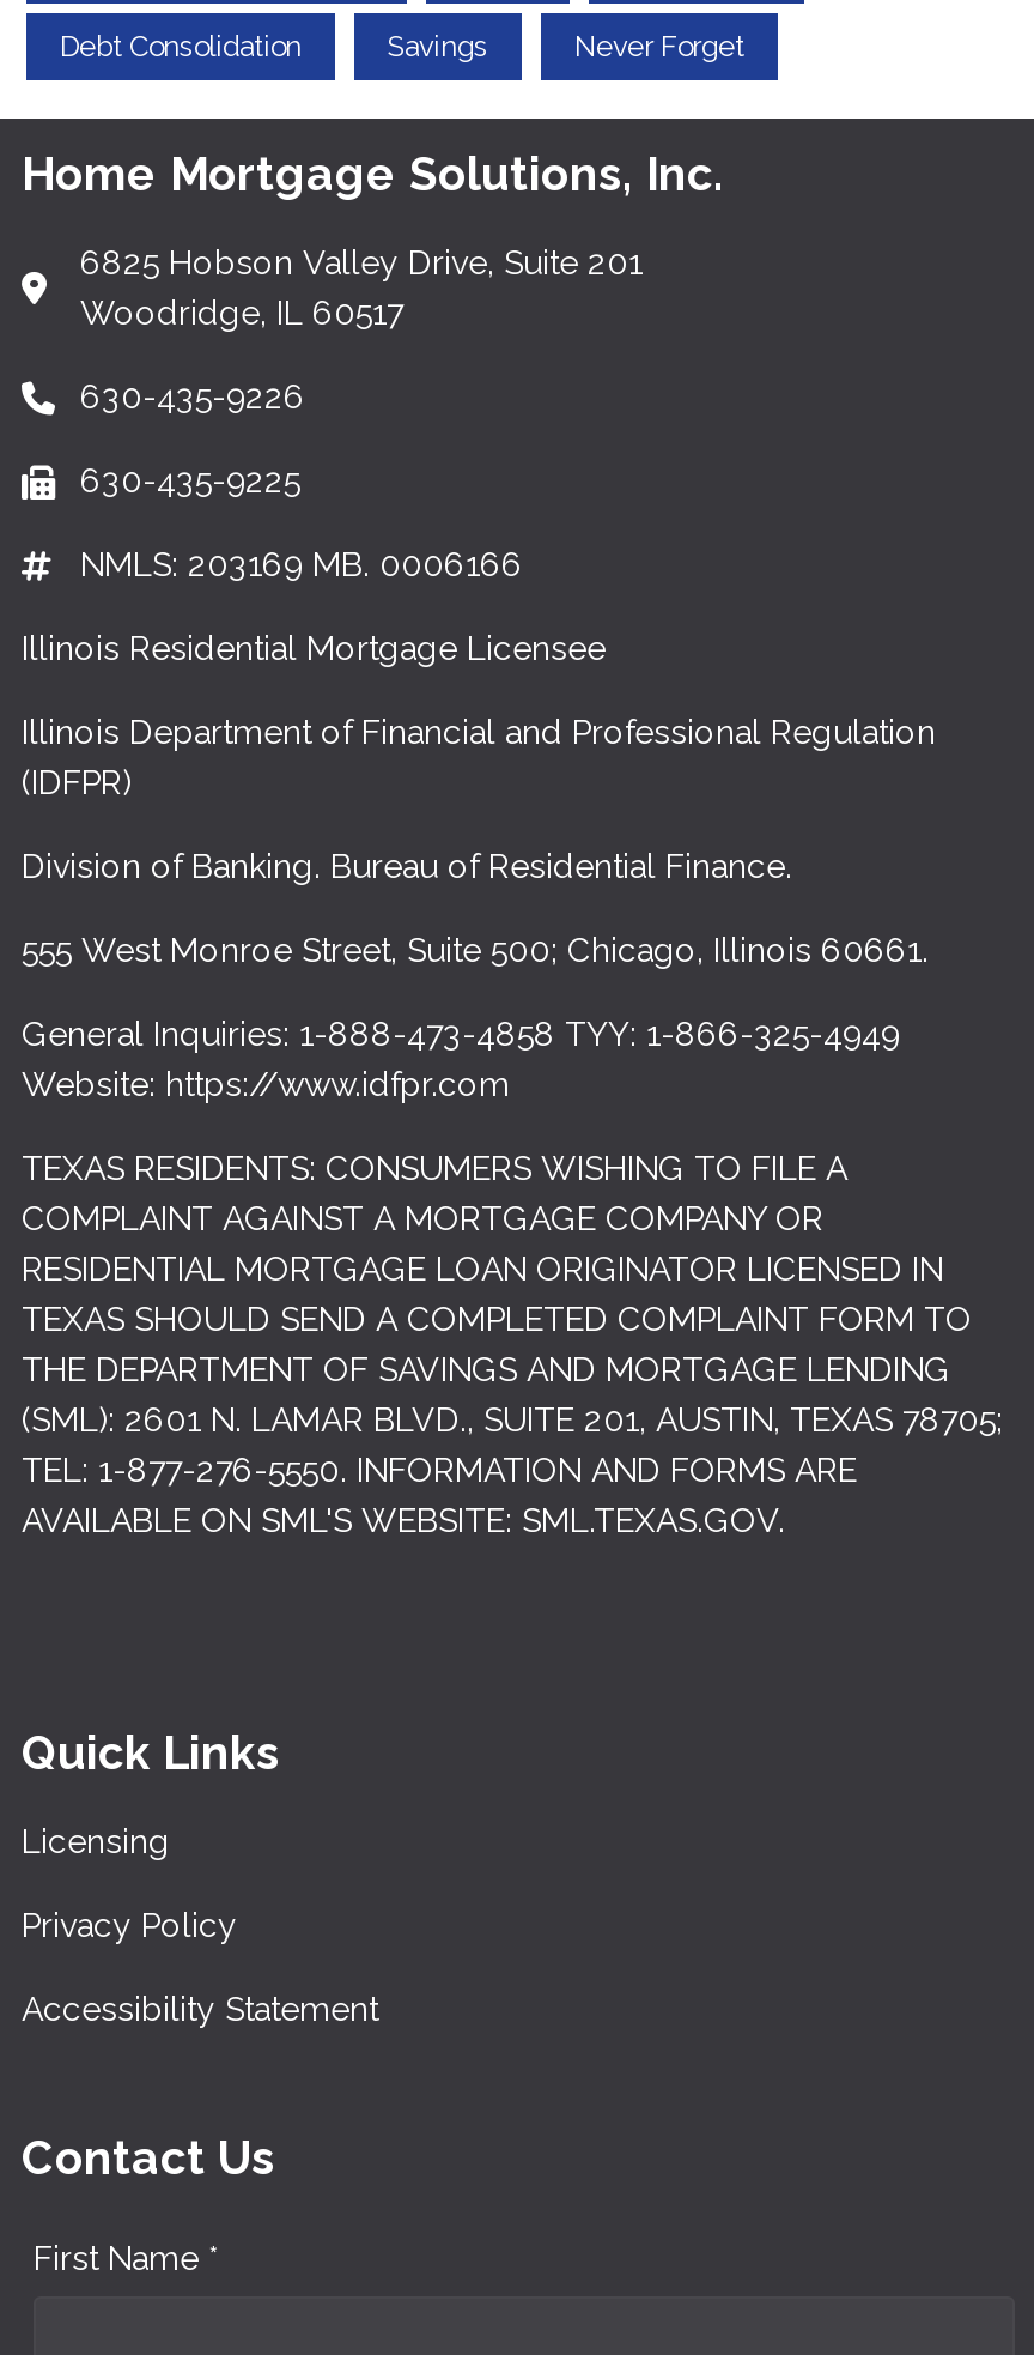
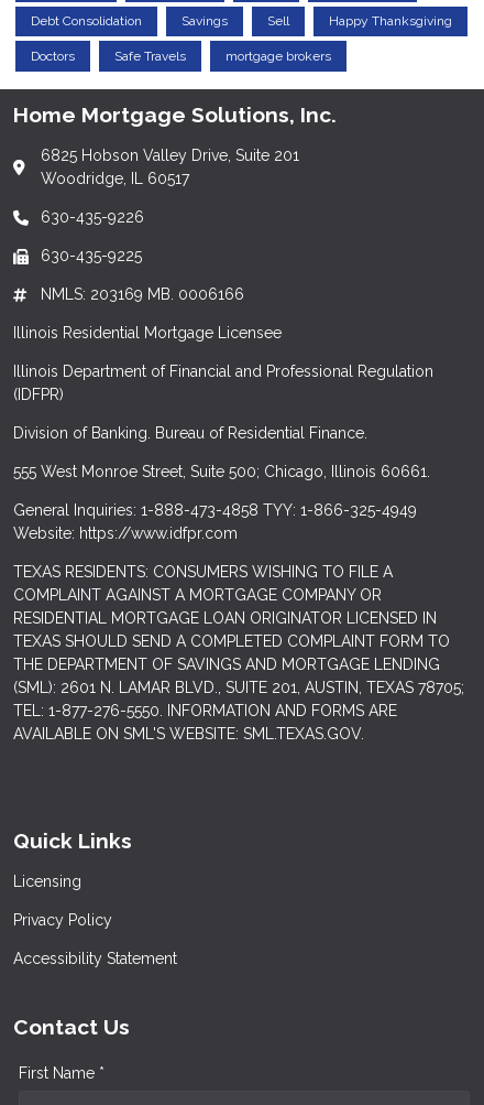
- Never Forget
+ Sell
+ Happy Thanksgiving
+ Doctors
+ Safe Travels
+ mortgage brokers
